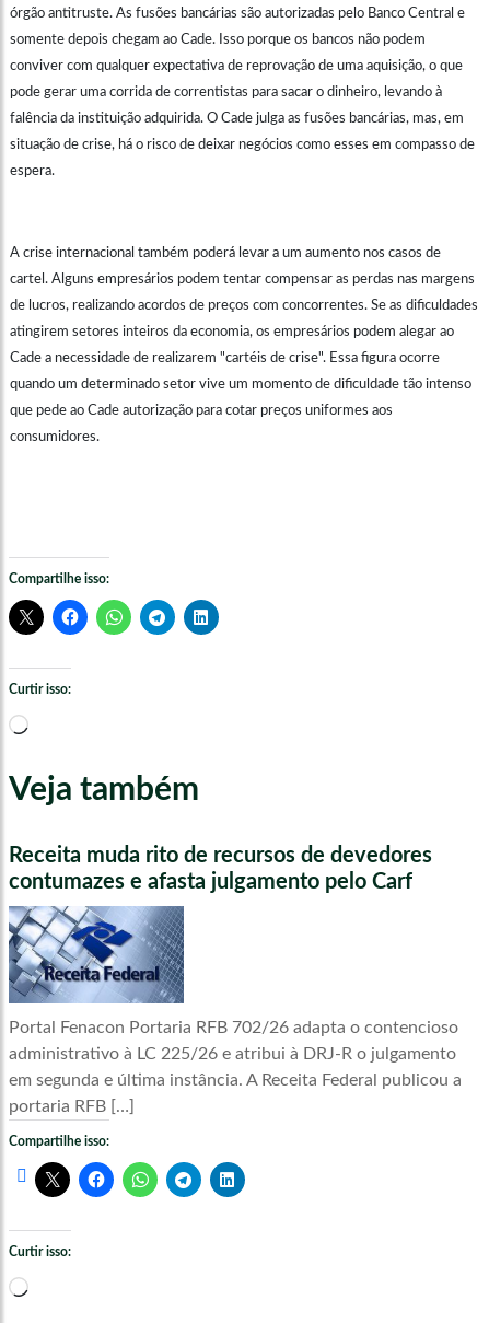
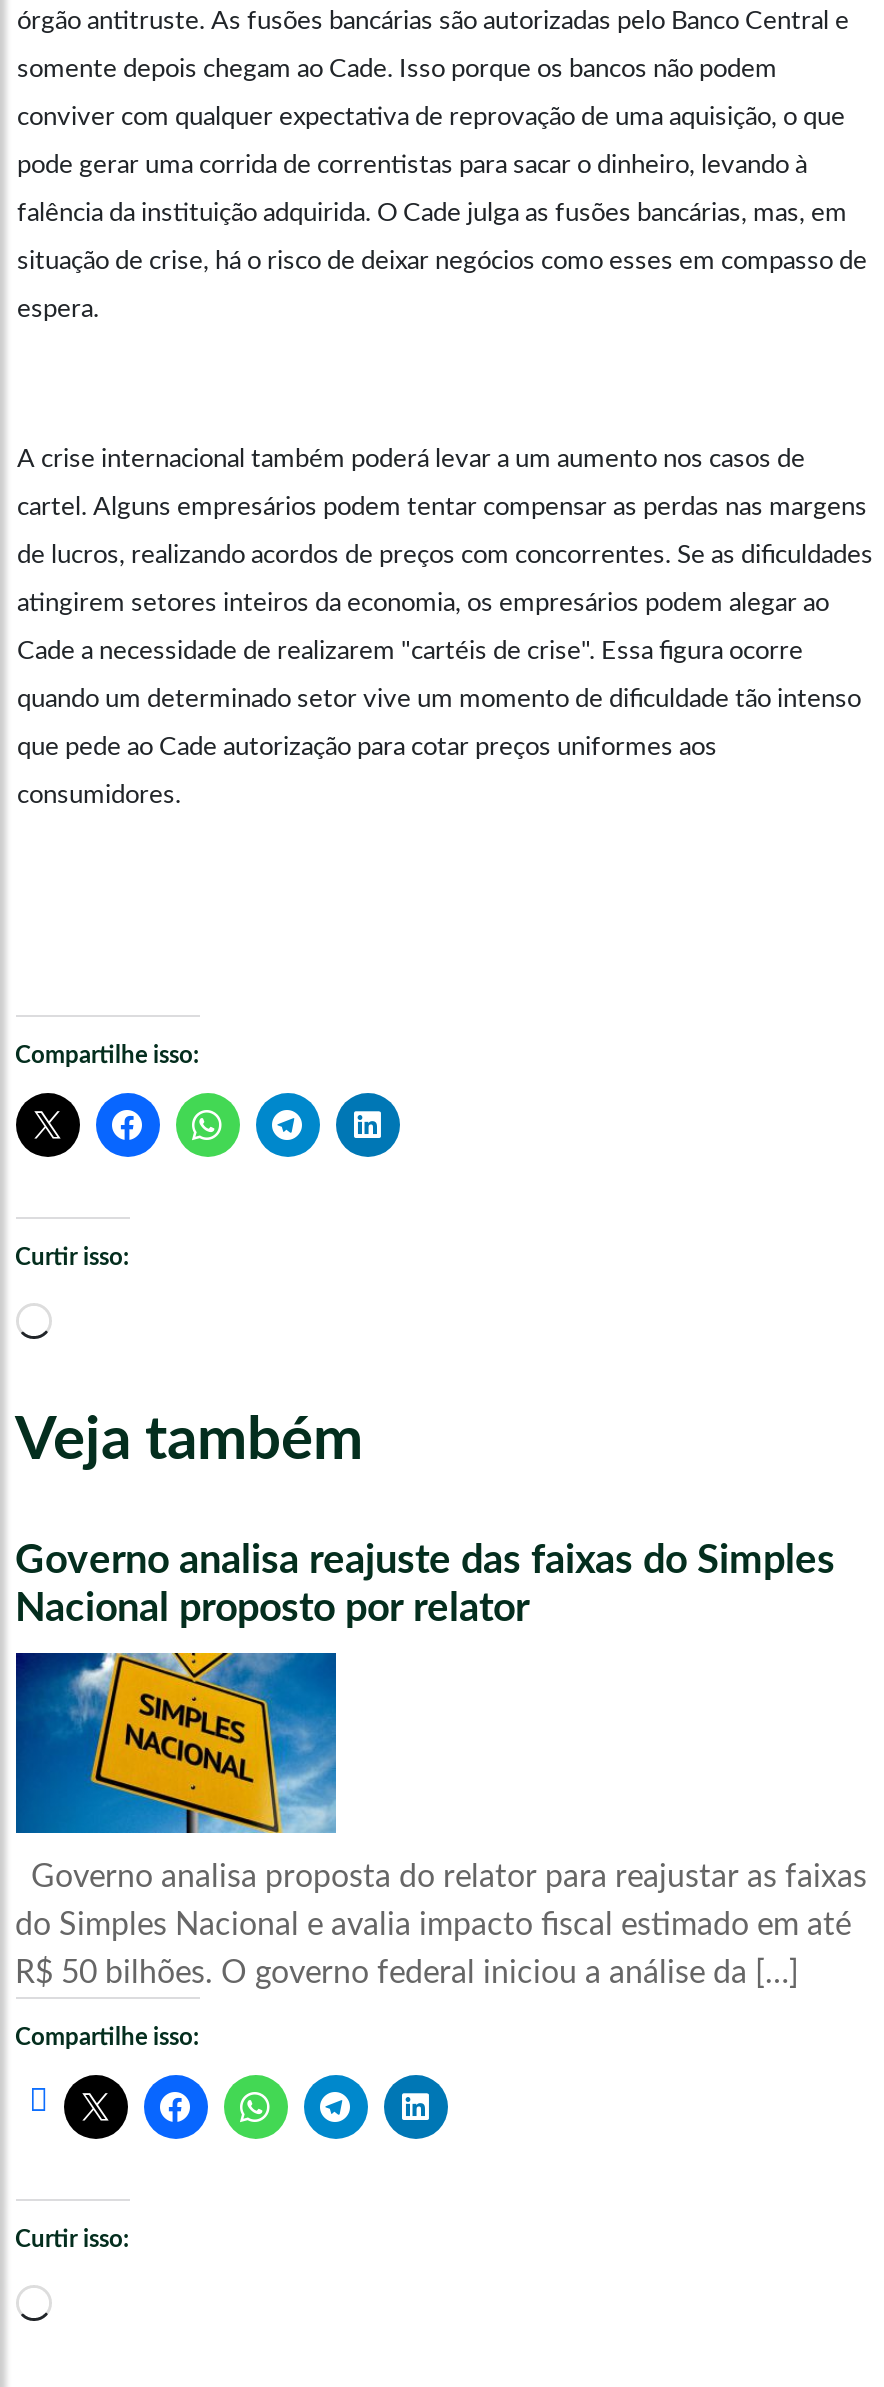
- Receita muda rito de recursos de devedores
- contumazes e afasta julgamento pelo Carf
+ Governo analisa reajuste das faixas do Simples
+ Nacional proposto por relator

- [image]
- Portal Fenacon Portaria RFB 702/26 adapta o contencioso
- administrativo à LC 225/26 e atribui à DRJ-R o julgamento
- em segunda e última instância. A Receita Federal publicou a
- portaria RFB […]
+ [image]
+ Governo analisa proposta do relator para reajustar as faixas
+ do Simples Nacional e avalia impacto fiscal estimado em até
+ R$ 50 bilhões. O governo federal iniciou a análise da […]
